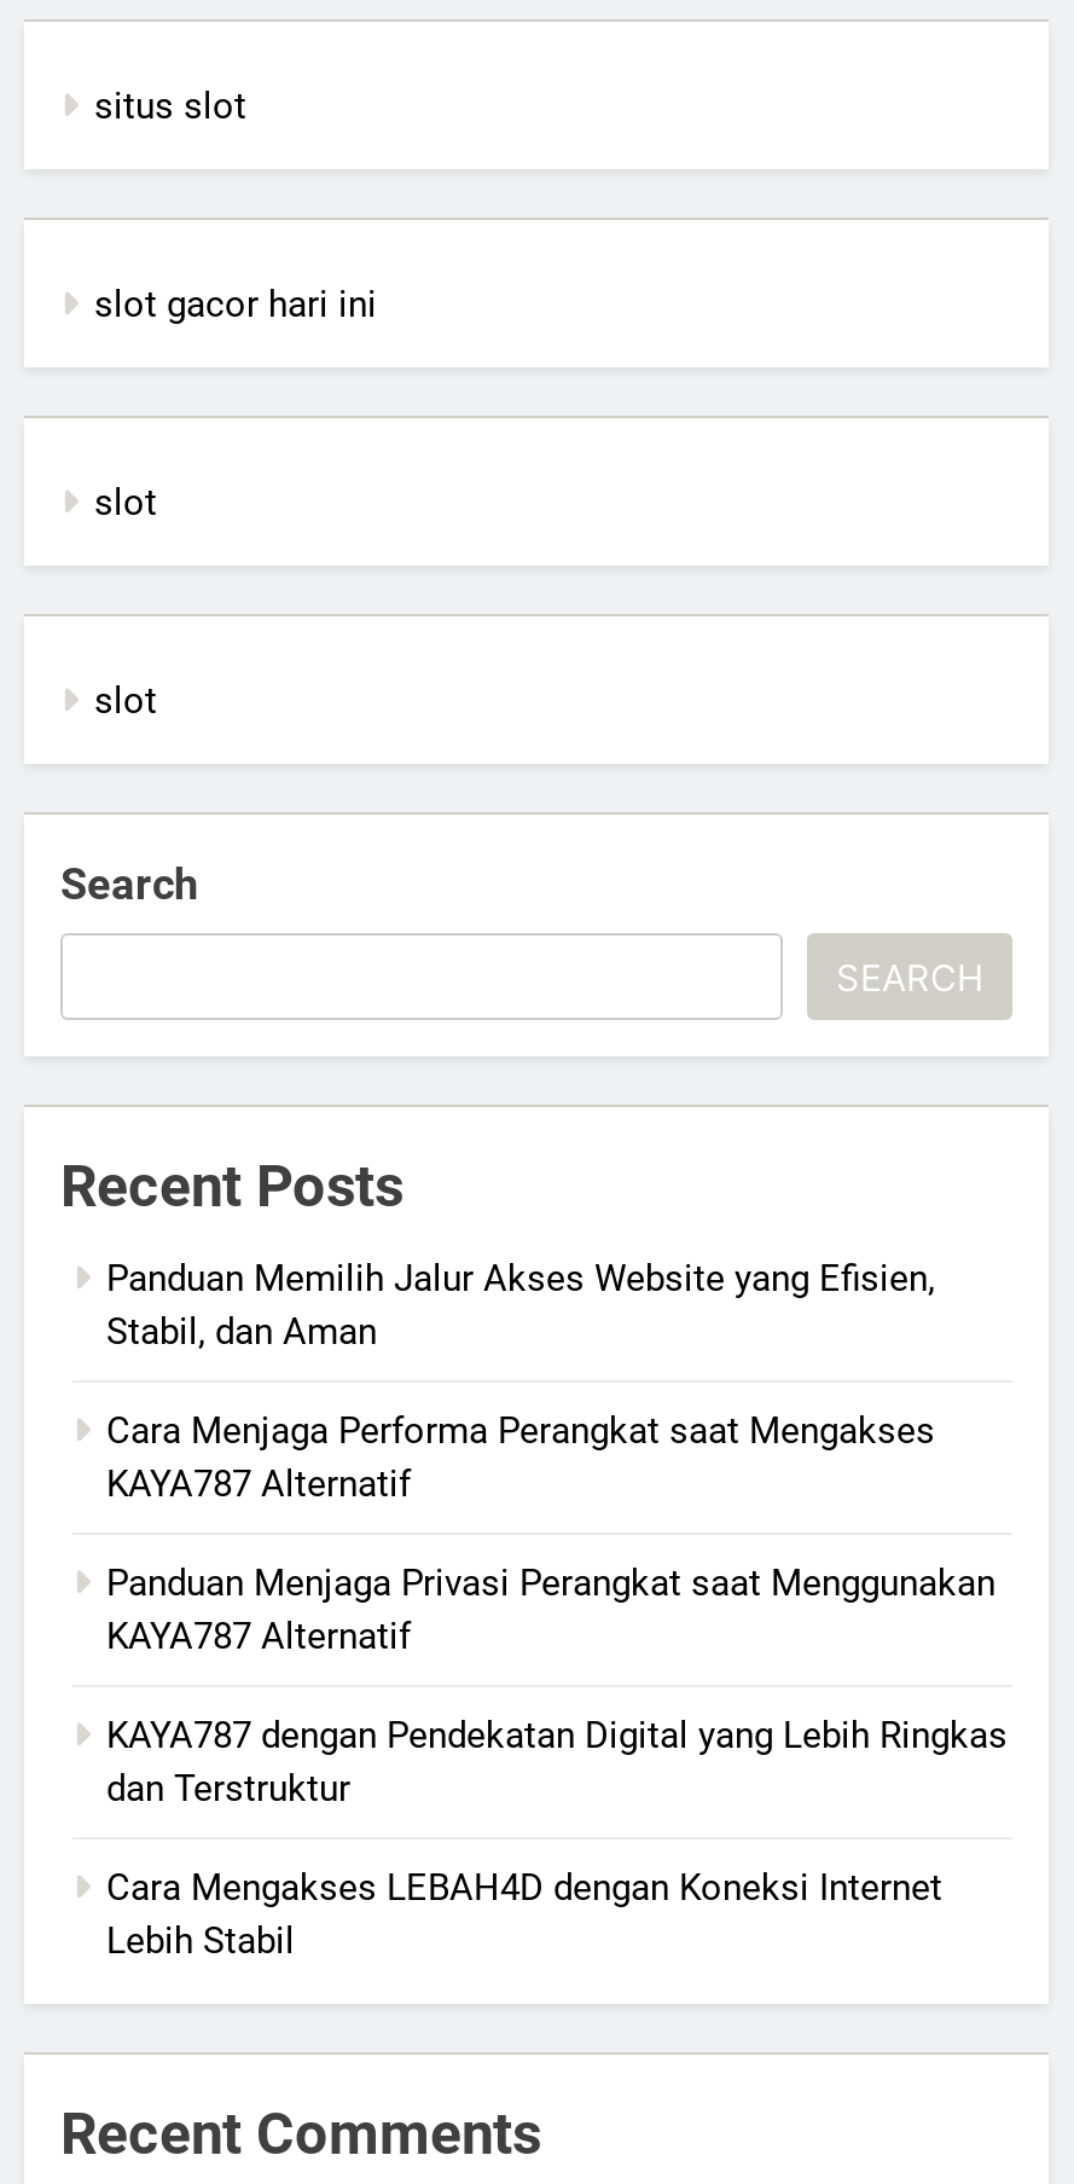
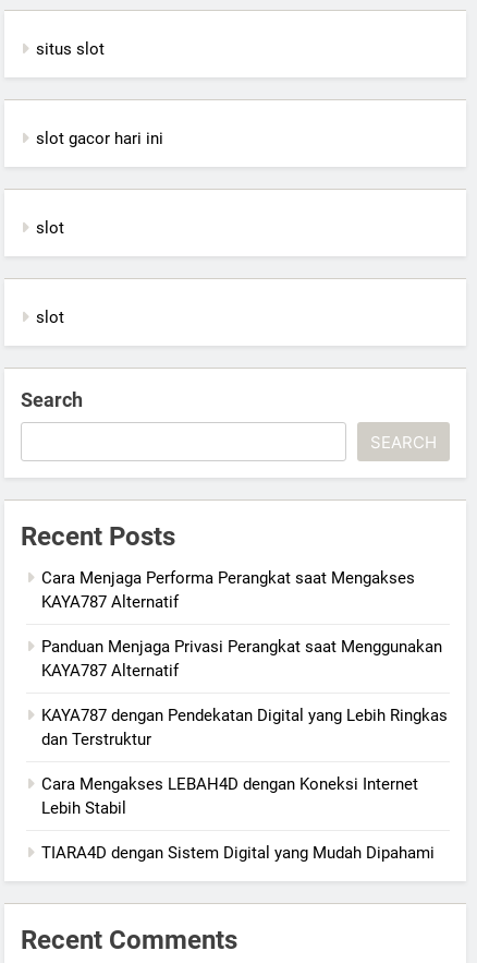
- Panduan Memilih Jalur Akses Website yang Efisien,
- Stabil, dan Aman

moved up: Cara Menjaga Performa Perangkat saat Mengakses | KAYA787 Alternatif | Panduan Menjaga Privasi Perangkat saat Menggunakan | KAYA787 Alternatif | KAYA787 dengan Pendekatan Digital yang Lebih Ringkas | dan Terstruktur | Cara Mengakses LEBAH4D dengan Koneksi Internet | Lebih Stabil

+ TIARA4D dengan Sistem Digital yang Mudah Dipahami
